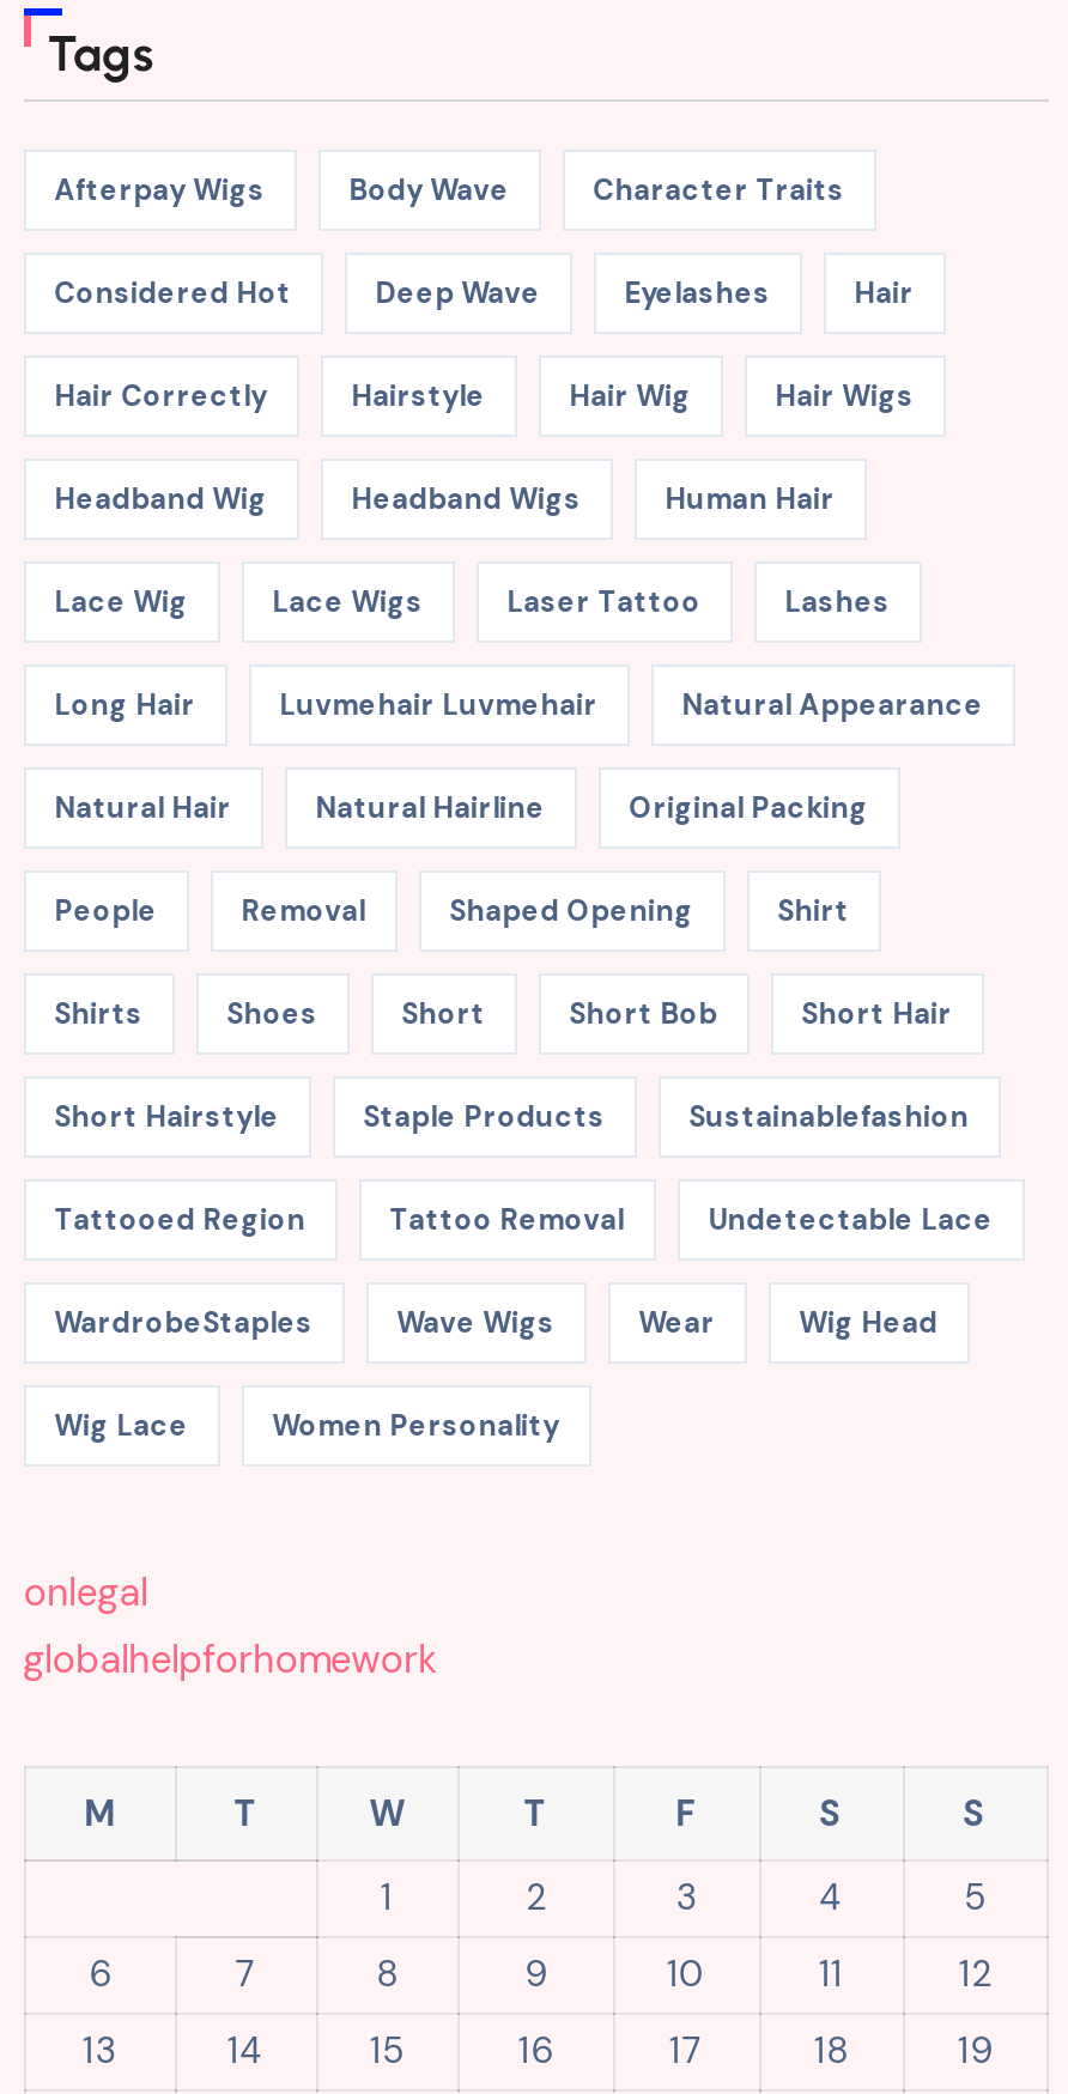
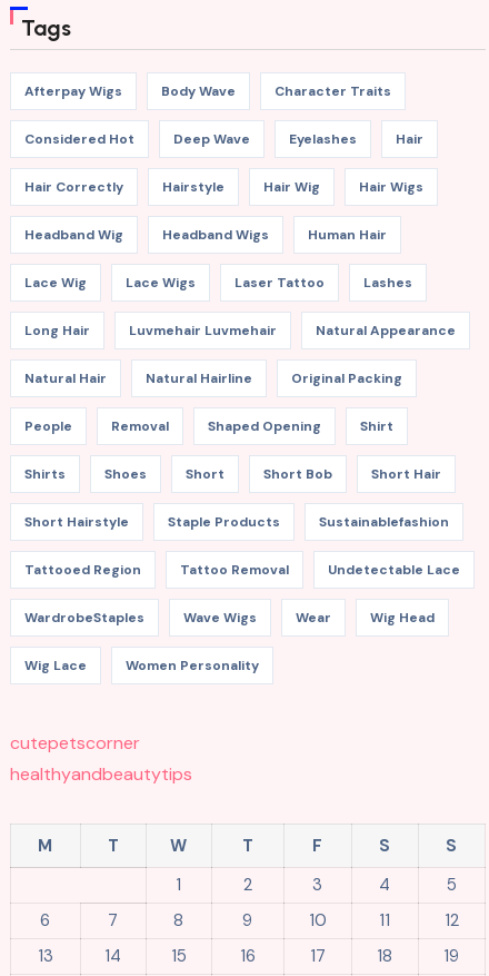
- onlegal
- globalhelpforhomework
+ cutepetscorner
+ healthyandbeautytips
